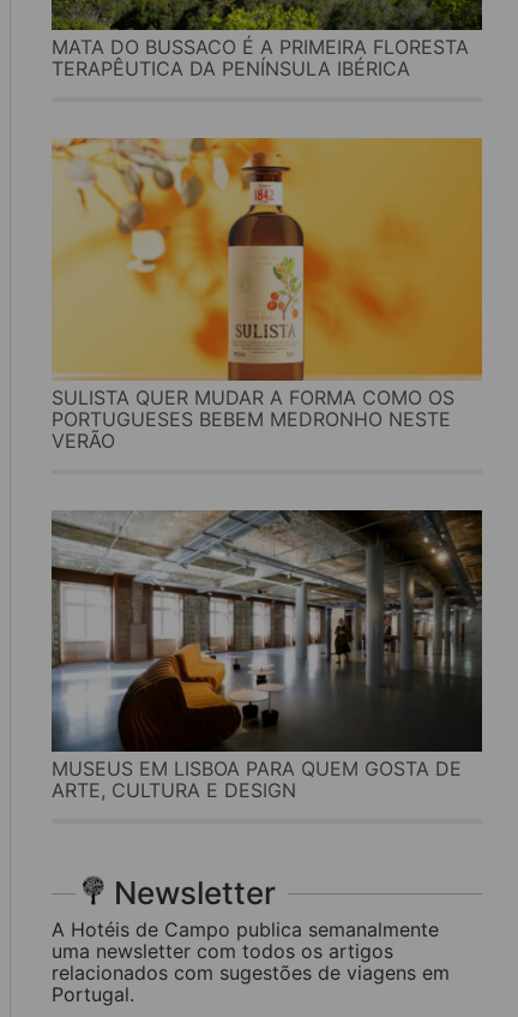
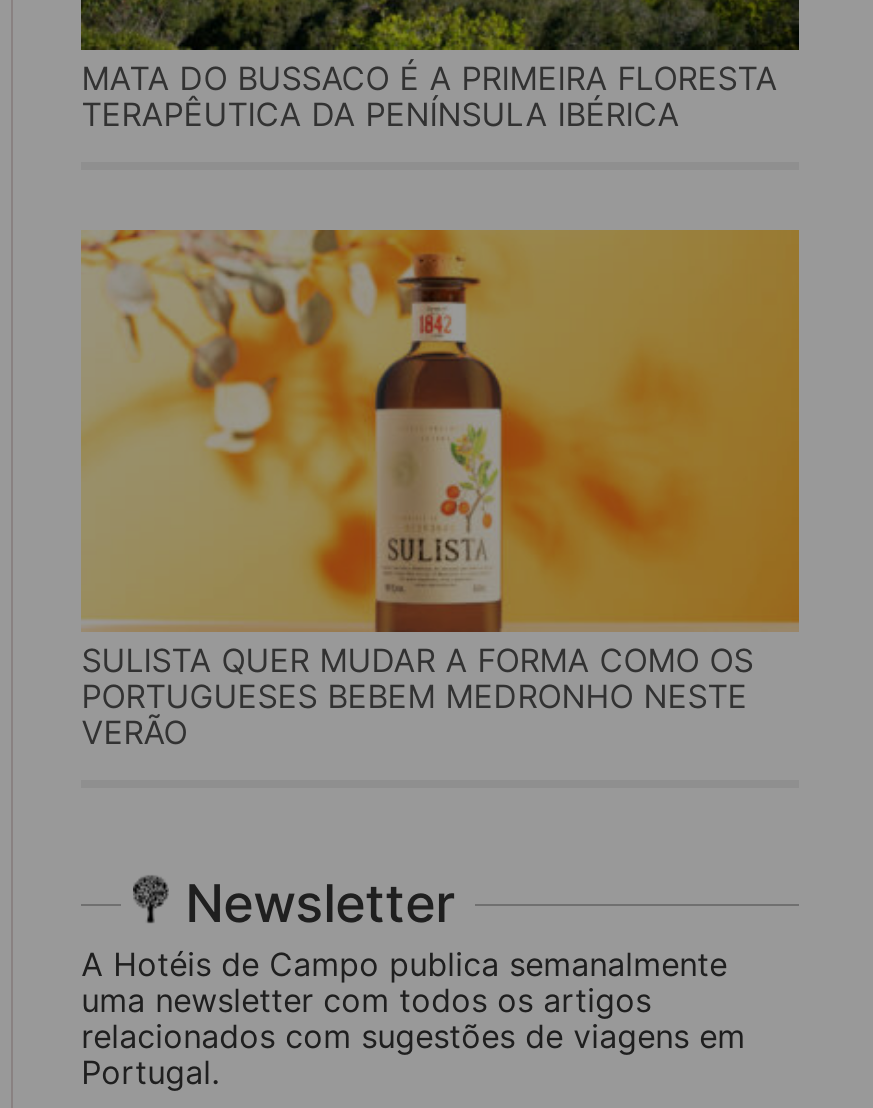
- [image]
- MUSEUS EM LISBOA PARA QUEM GOSTA DE
- ARTE, CULTURA E DESIGN
